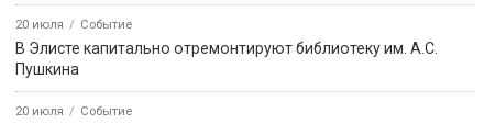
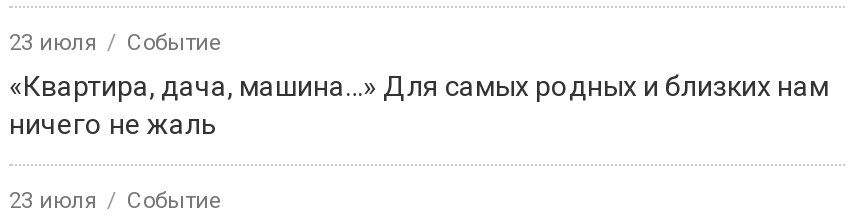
- 20 июля Событие
+ 23 июля Событие

- В Элисте капитально отремонтируют библиотеку им. А.С.
- Пушкина
+ «Квартира, дача, машина…» Для самых родных и близких нам
+ ничего не жаль

- 20 июля Событие
+ 23 июля Событие
